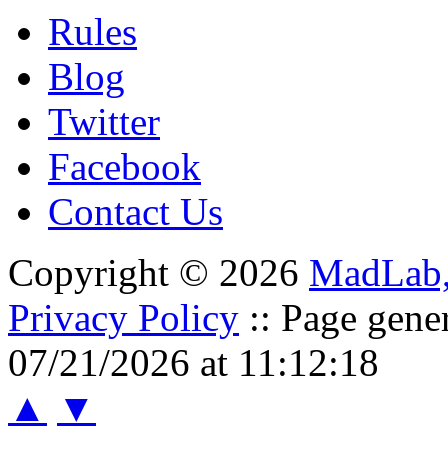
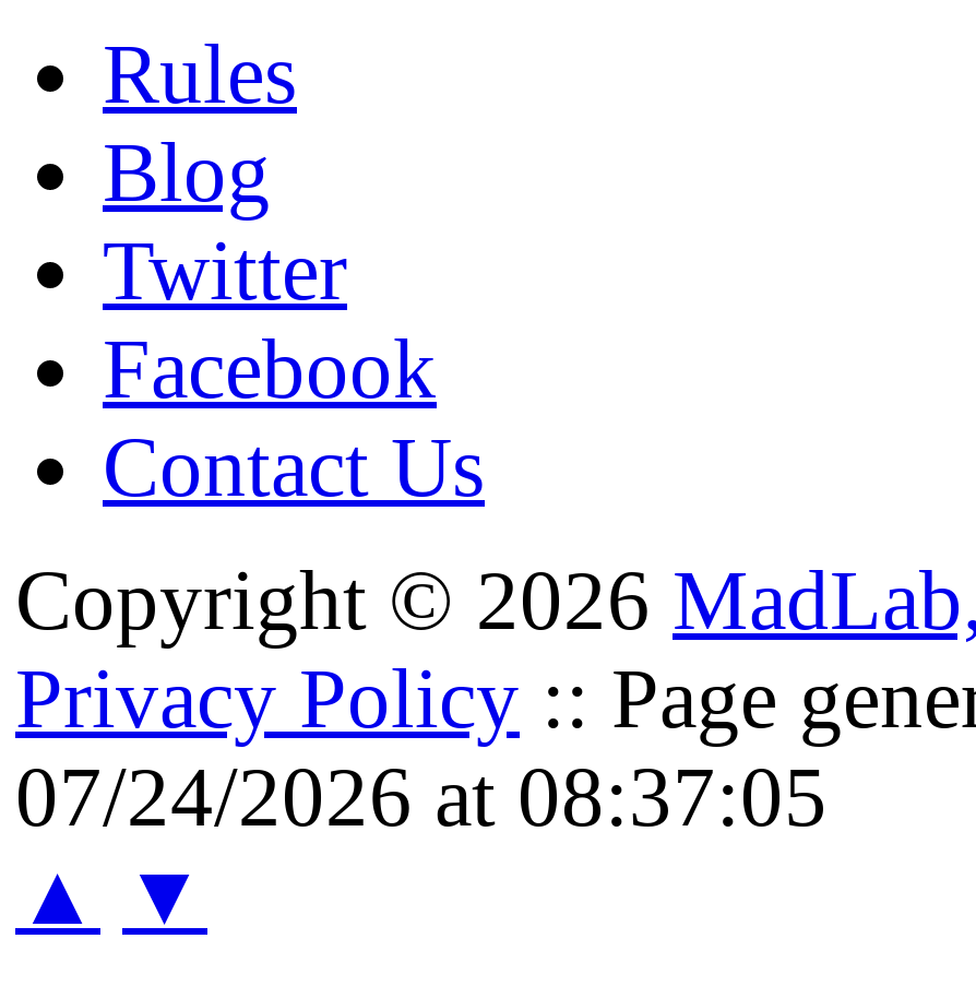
- 07/21/2026 at 11:12:18
+ 07/24/2026 at 08:37:05
